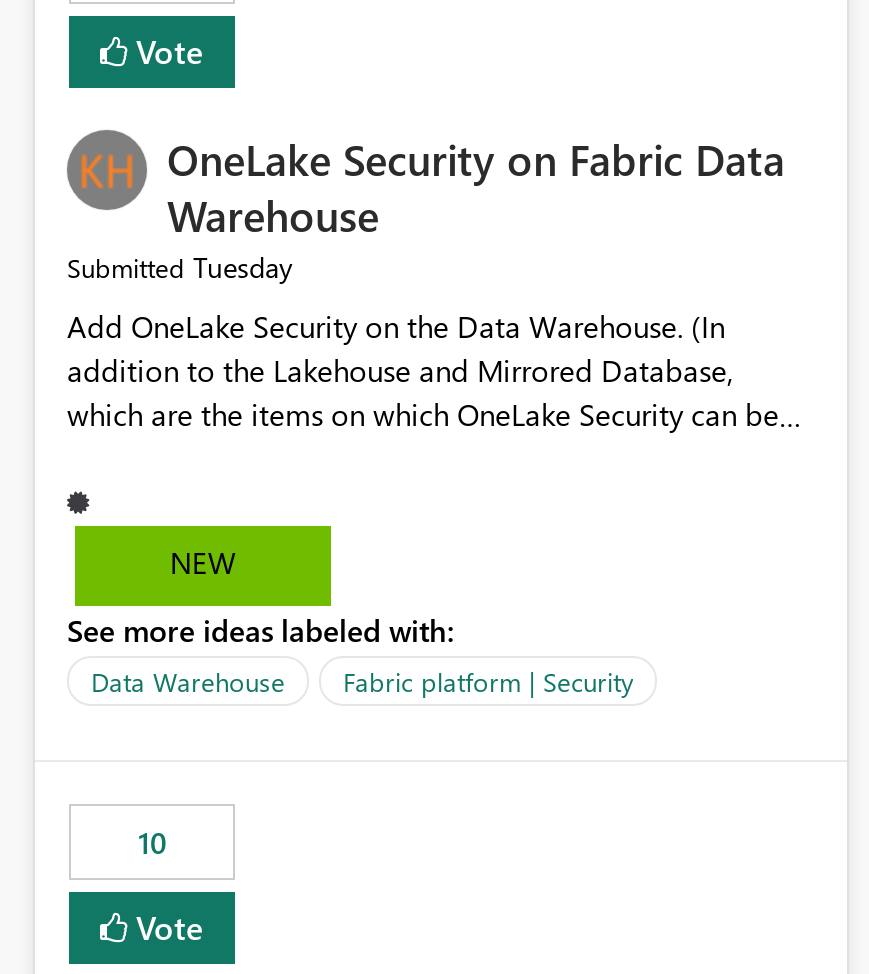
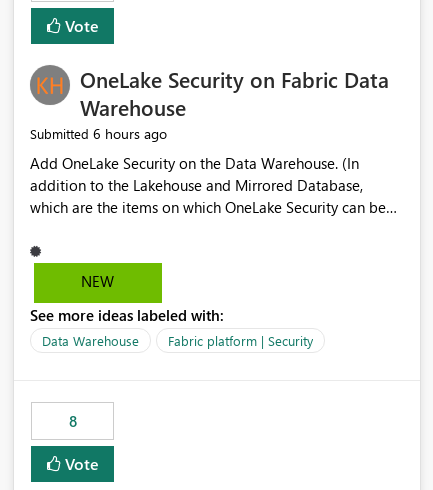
- Submitted Tuesday
+ Submitted 6 hours ago

- 10
+ 8
